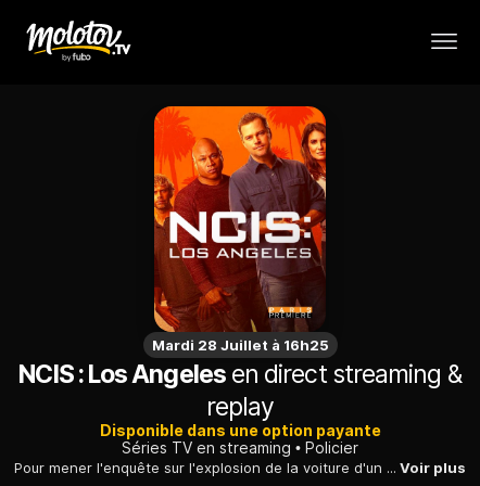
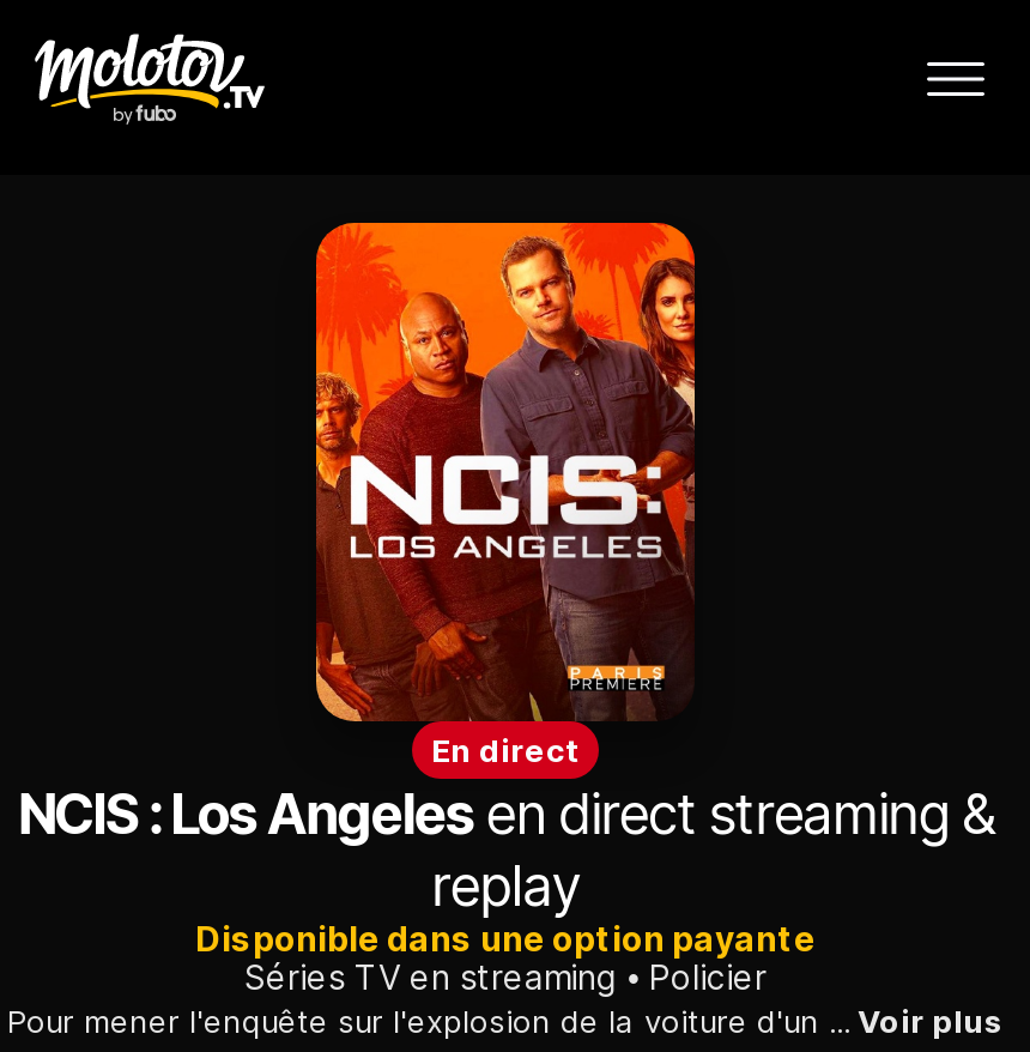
- Mardi 28 Juillet à 16h25
+ En direct
